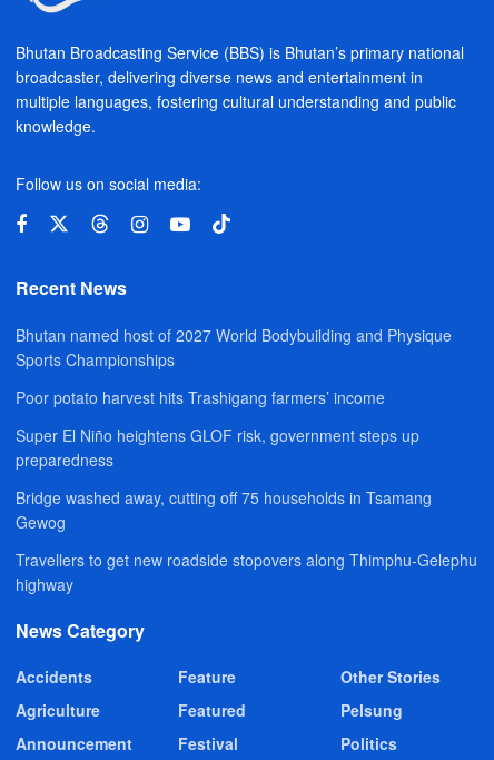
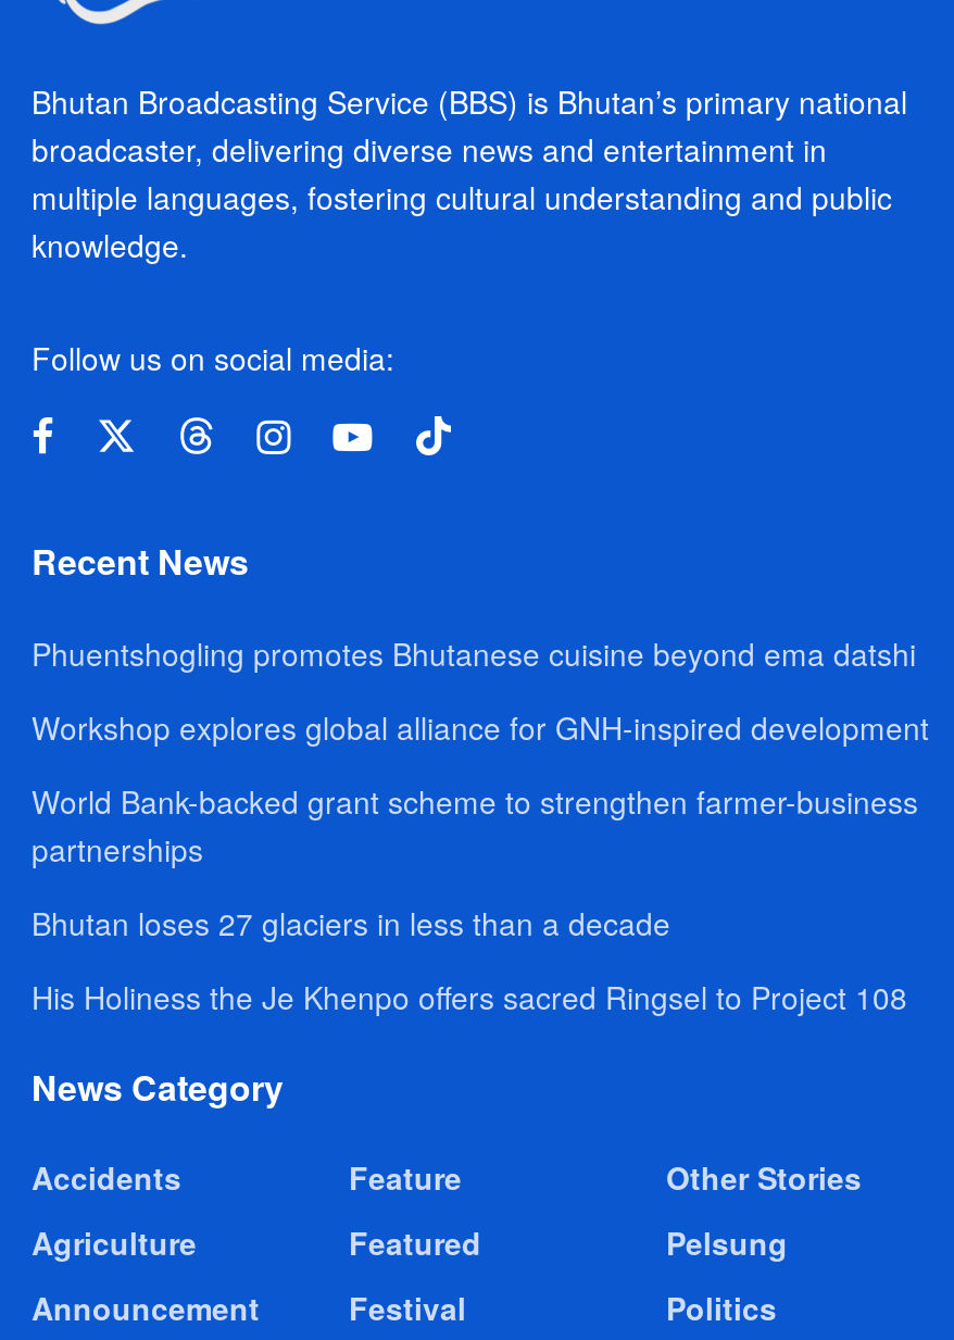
- Bhutan named host of 2027 World Bodybuilding and Physique
- Sports Championships
+ Phuentshogling promotes Bhutanese cuisine beyond ema datshi

- Poor potato harvest hits Trashigang farmers’ income
+ Workshop explores global alliance for GNH-inspired development

- Super El Niño heightens GLOF risk, government steps up
- preparedness
+ World Bank-backed grant scheme to strengthen farmer-business
+ partnerships

- Bridge washed away, cutting off 75 households in Tsamang
- Gewog
+ Bhutan loses 27 glaciers in less than a decade

- Travellers to get new roadside stopovers along Thimphu-Gelephu
- highway
+ His Holiness the Je Khenpo offers sacred Ringsel to Project 108
